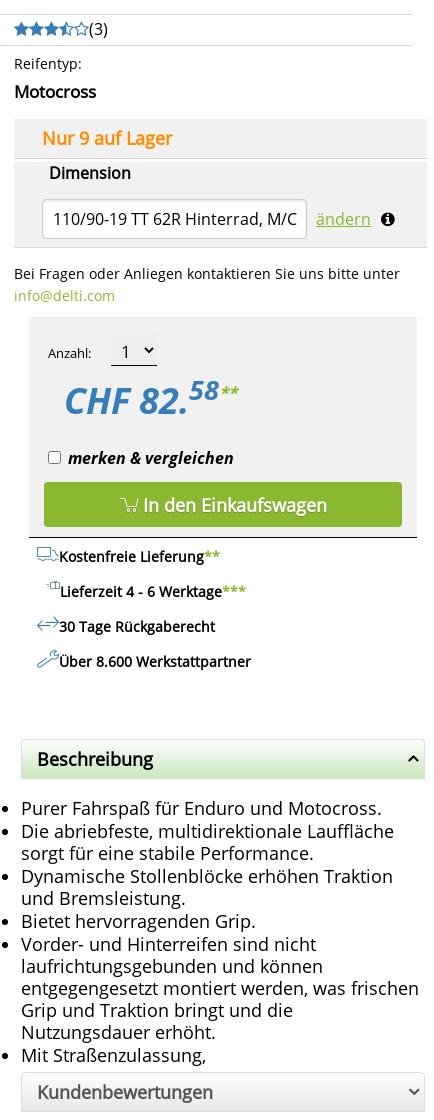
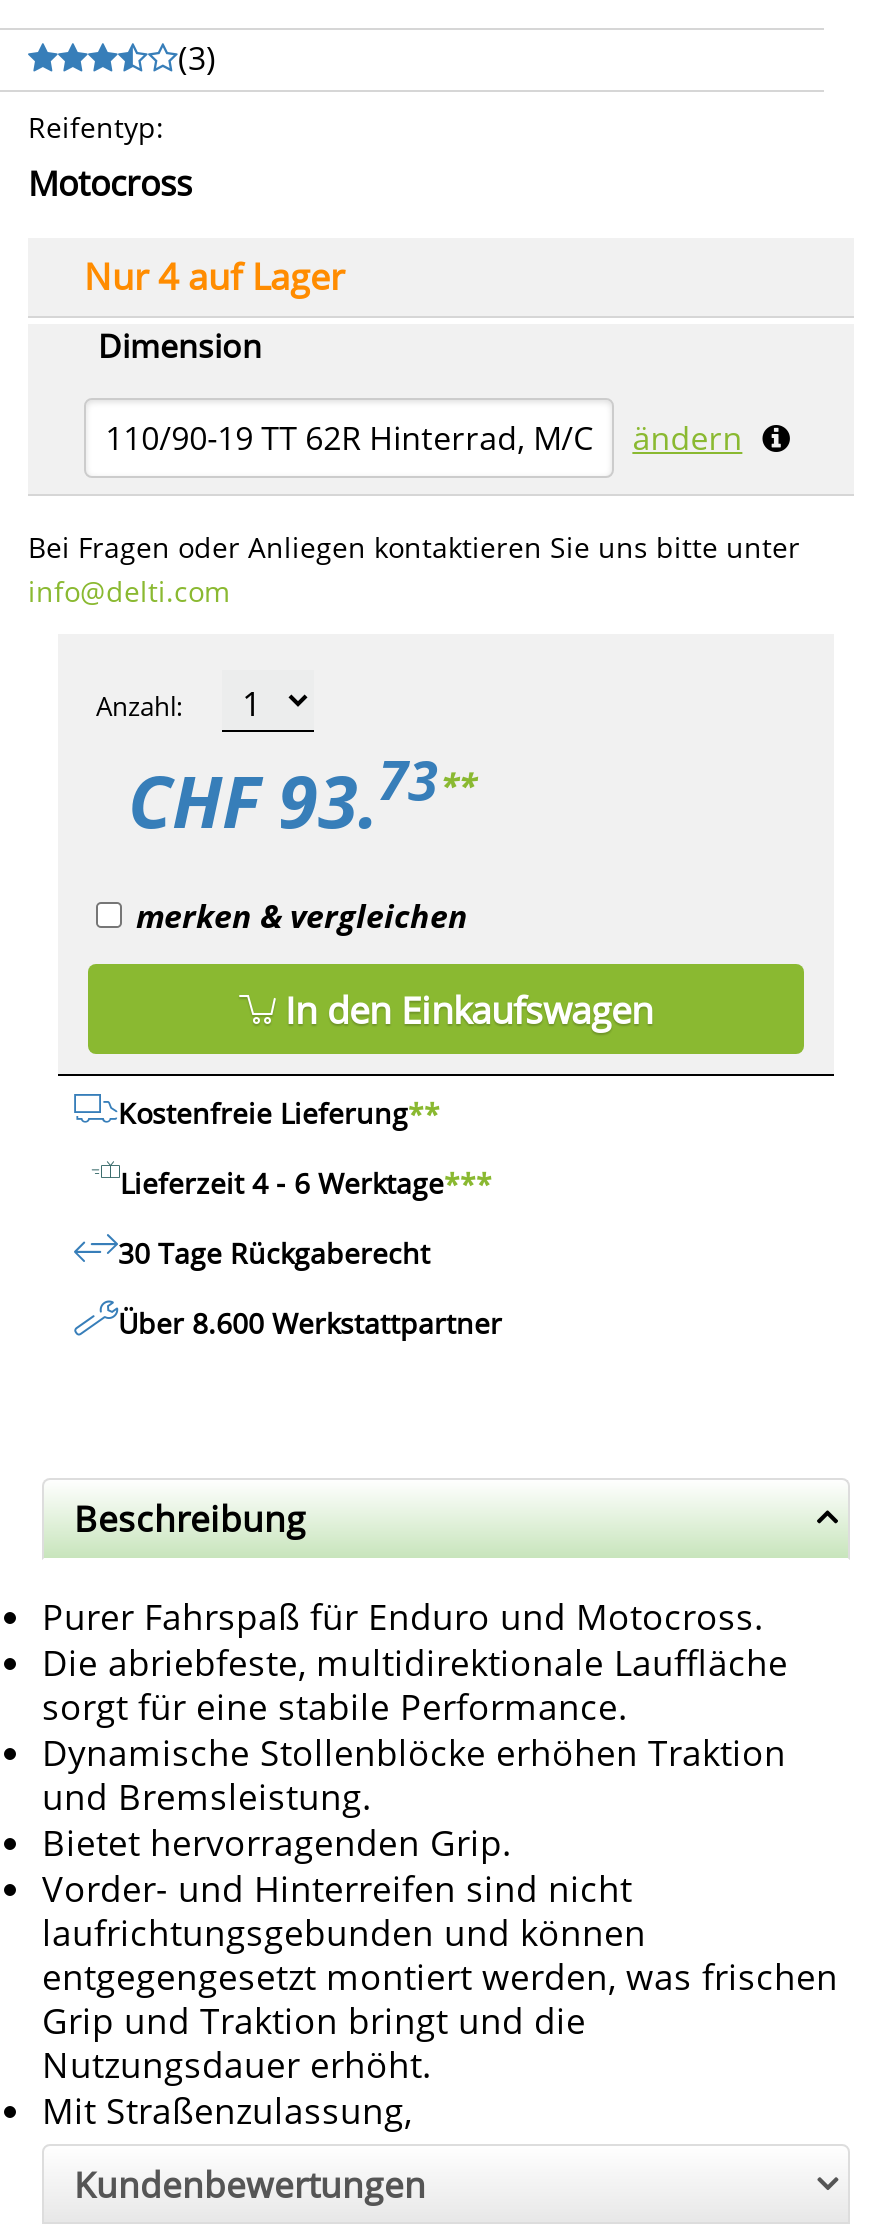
- Nur 9 auf Lager
+ Nur 4 auf Lager

- CHF 82.58**
+ CHF 93.73**
